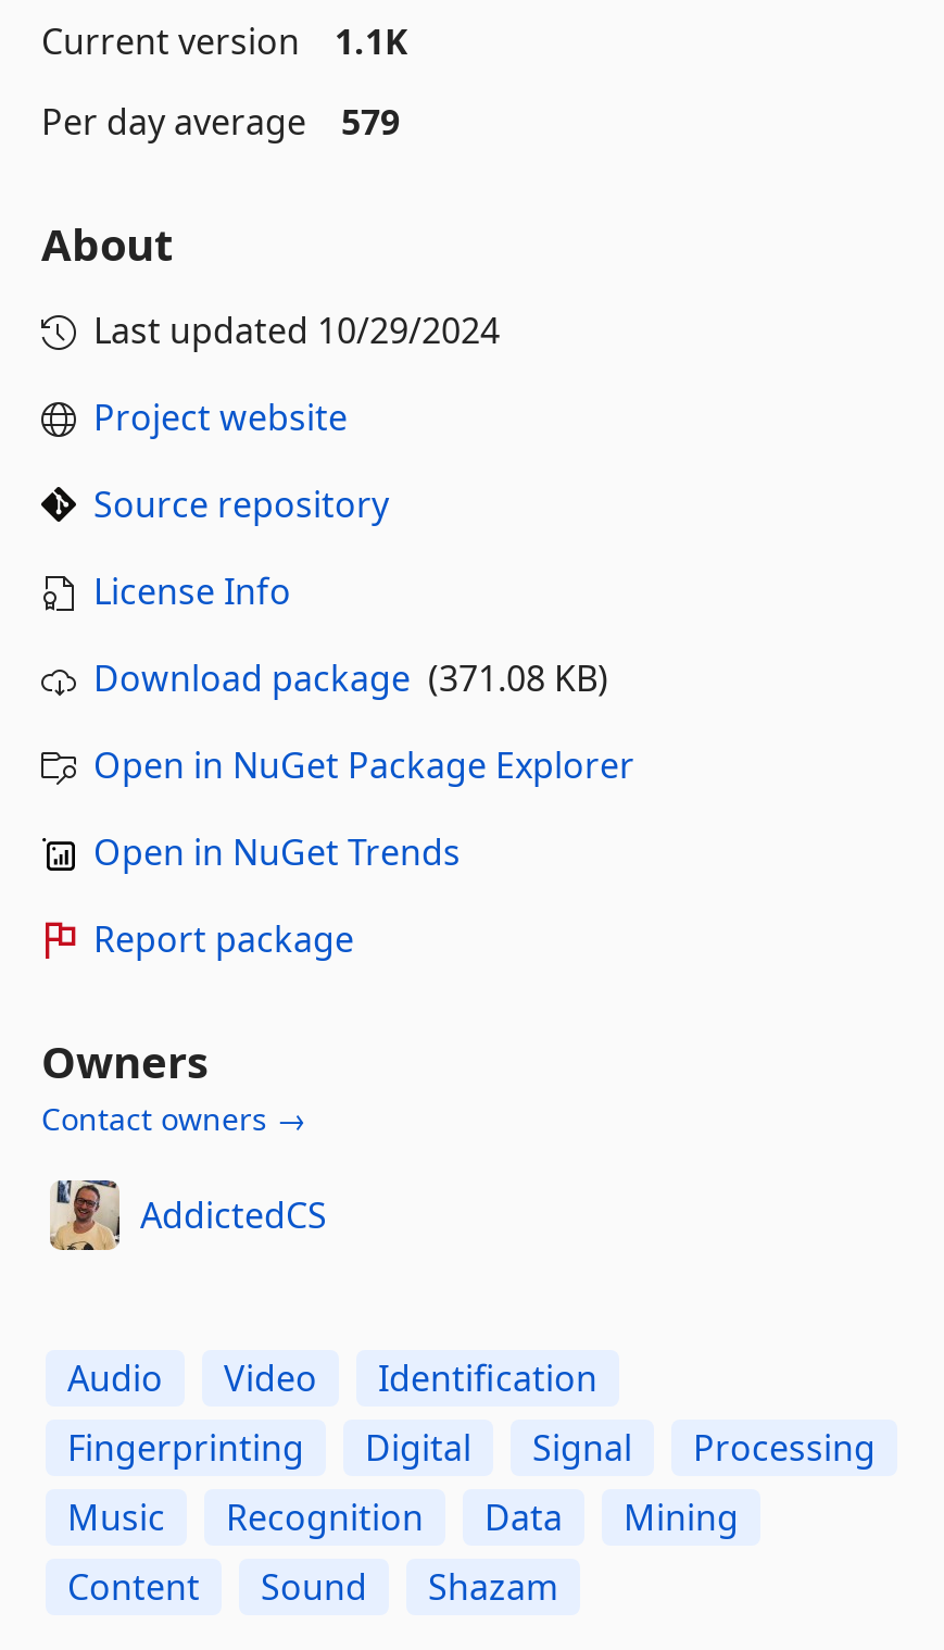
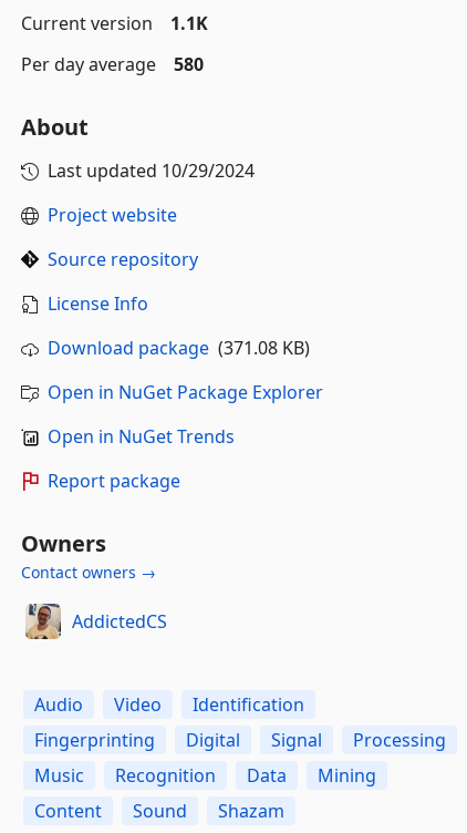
- Per day average 579
+ Per day average 580
